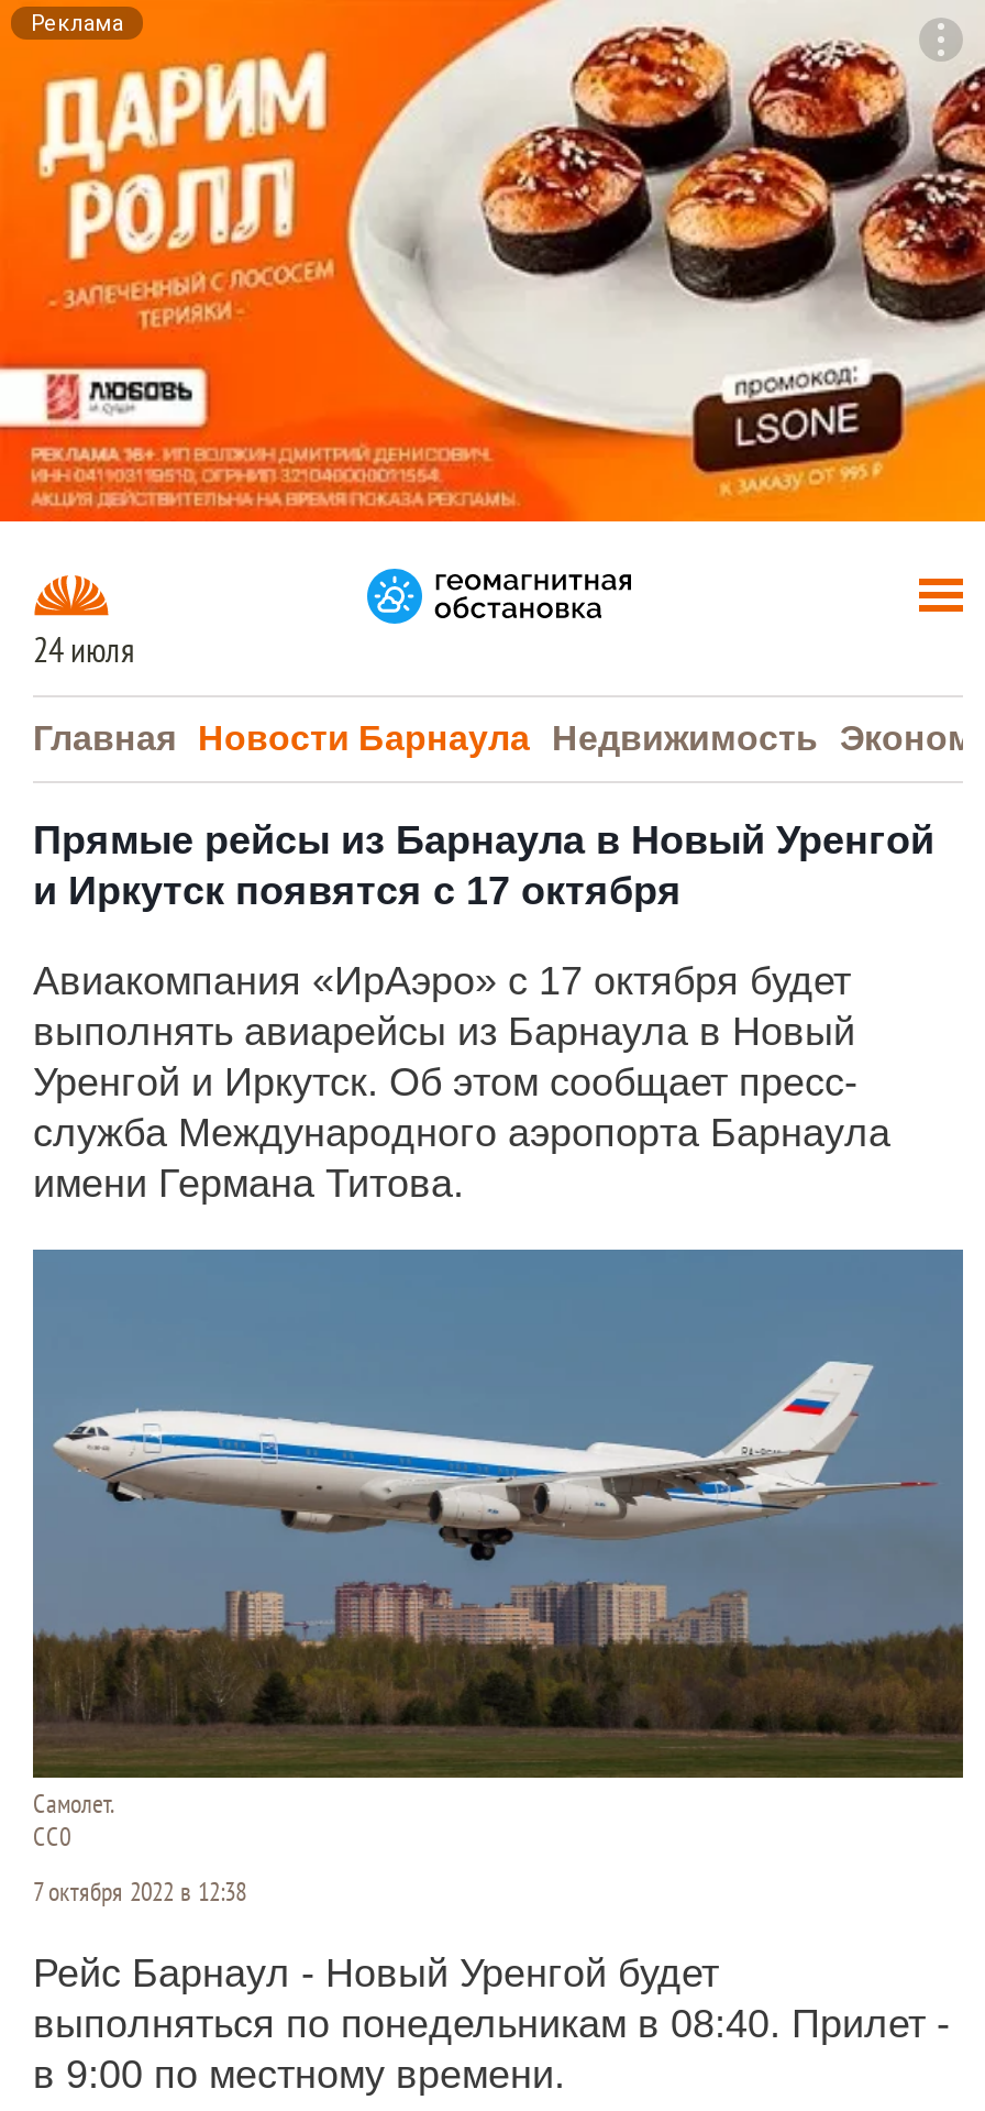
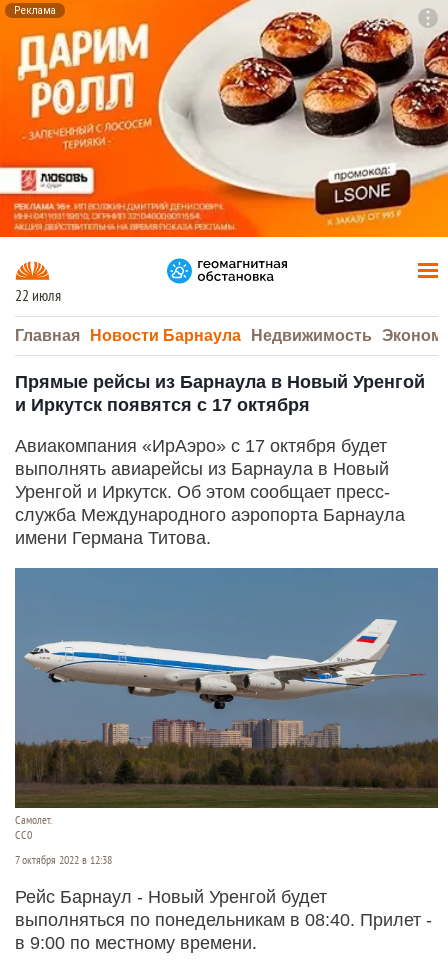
- 24 июля
+ 22 июля
